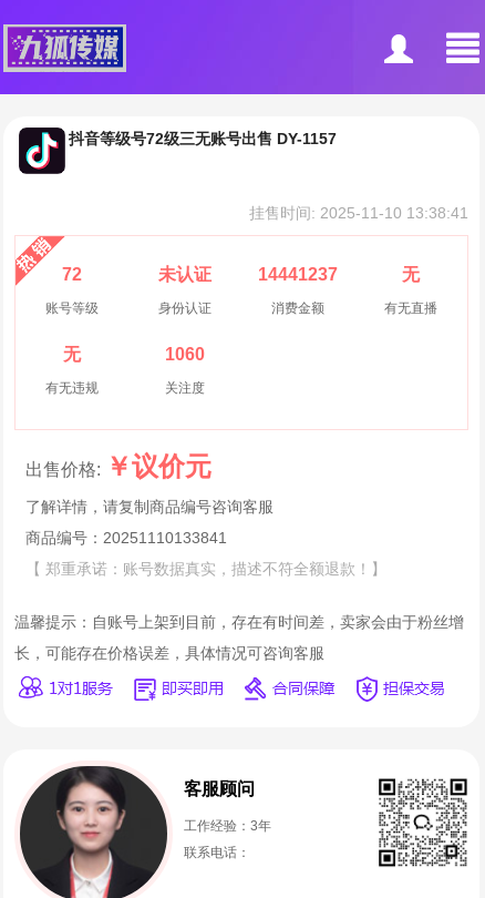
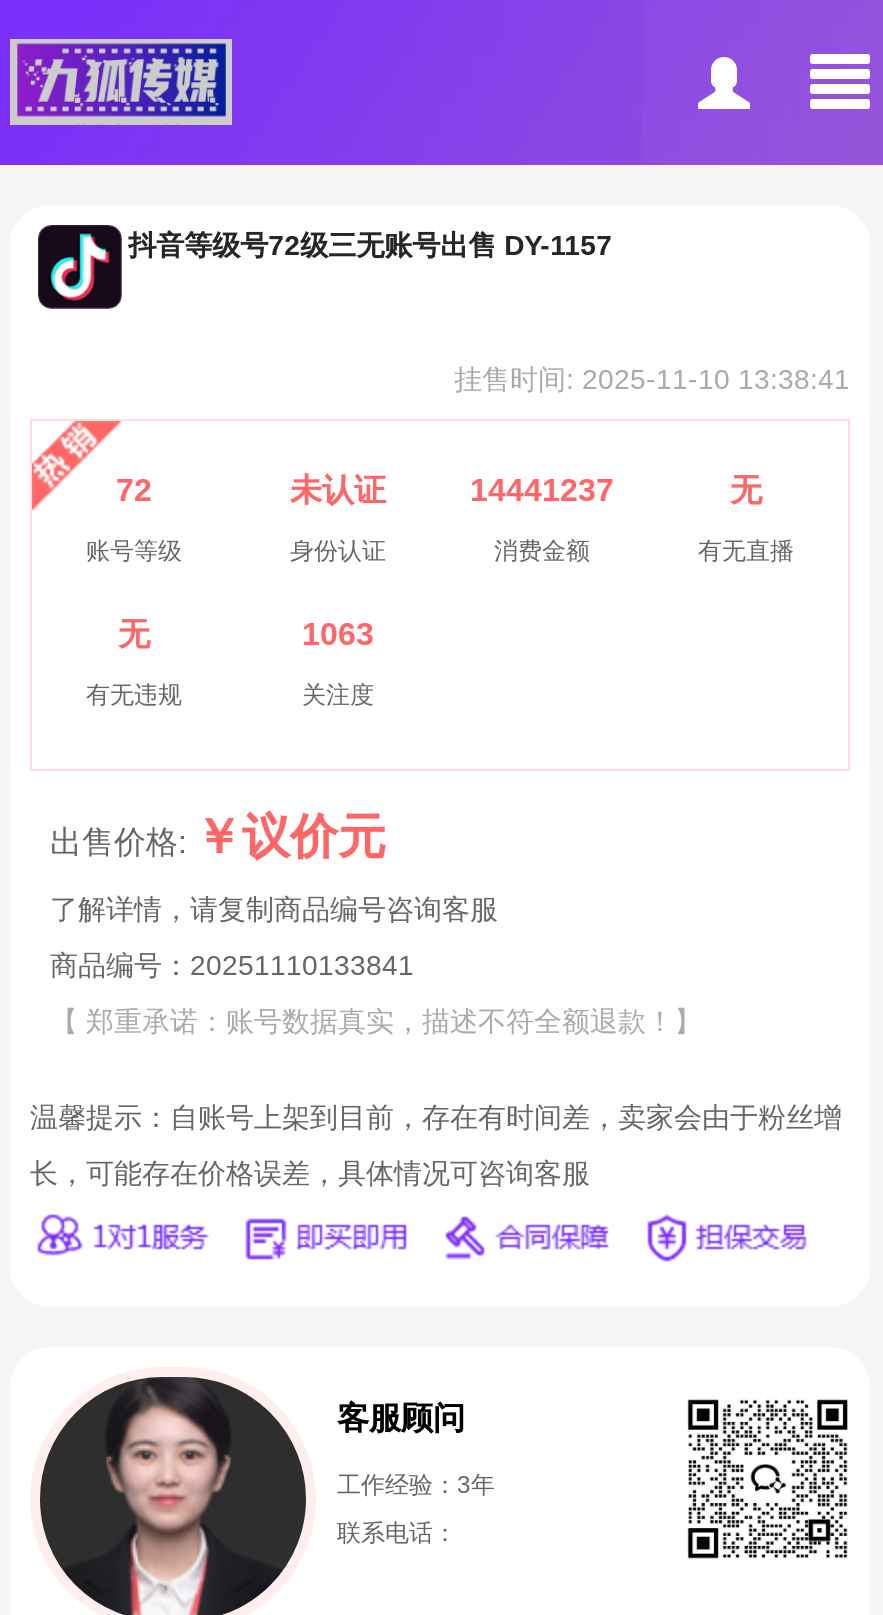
- 1060
+ 1063
